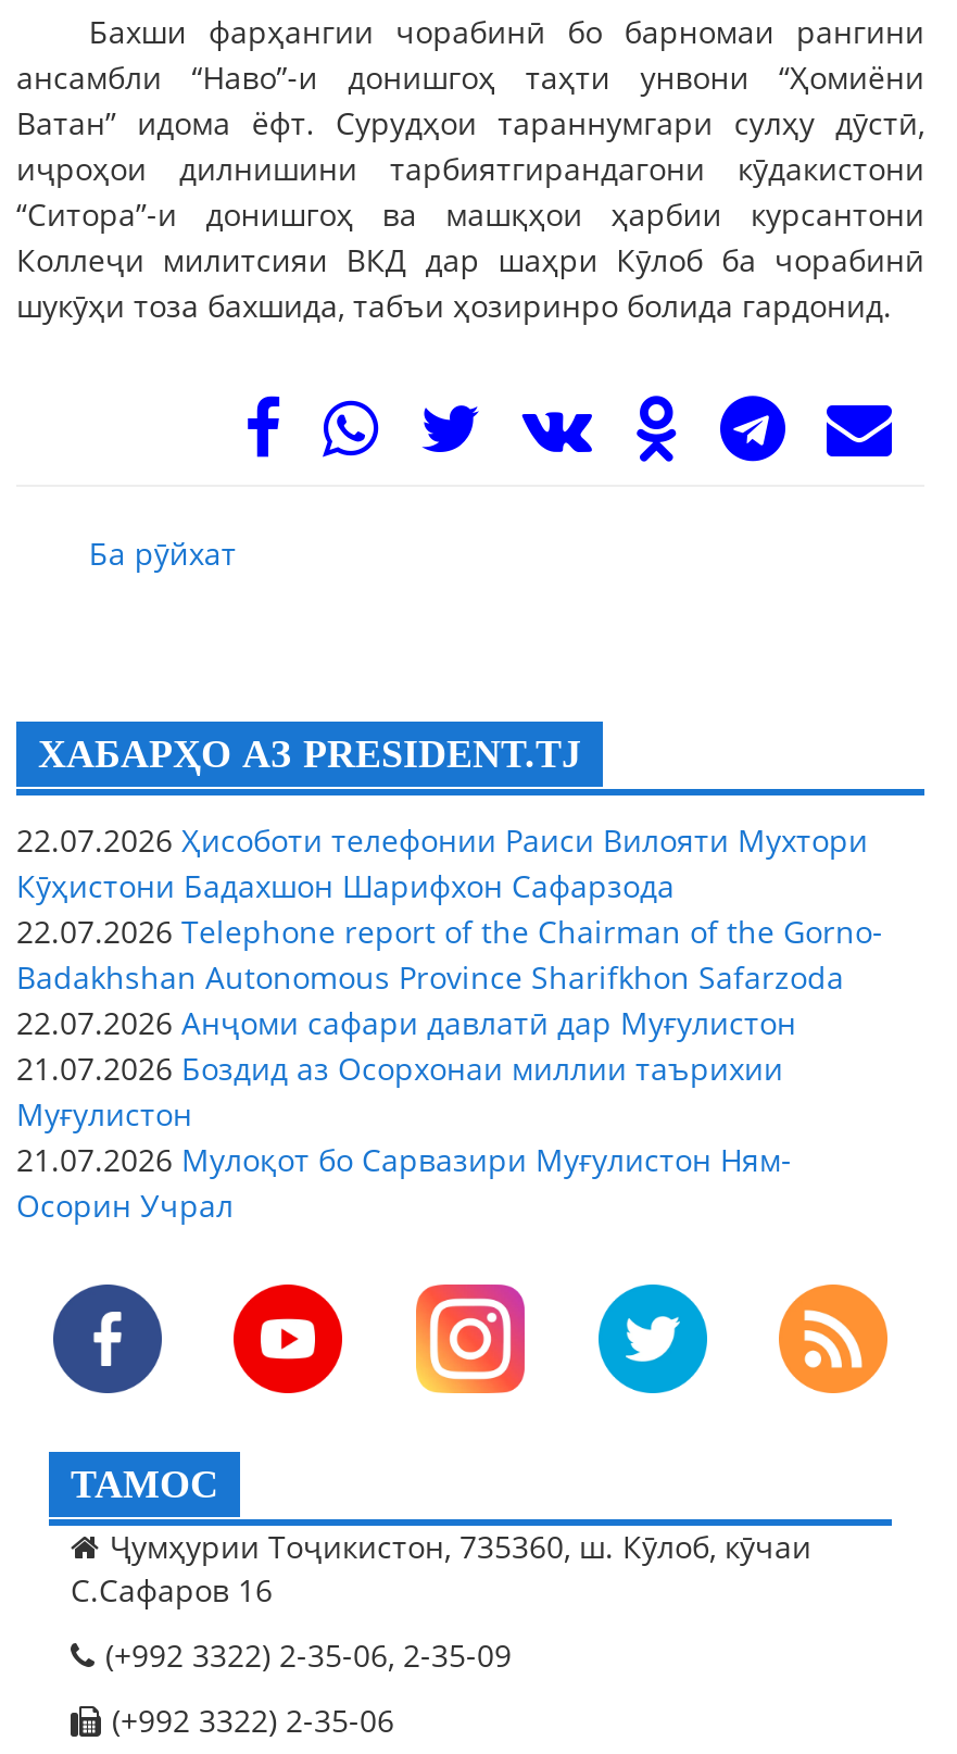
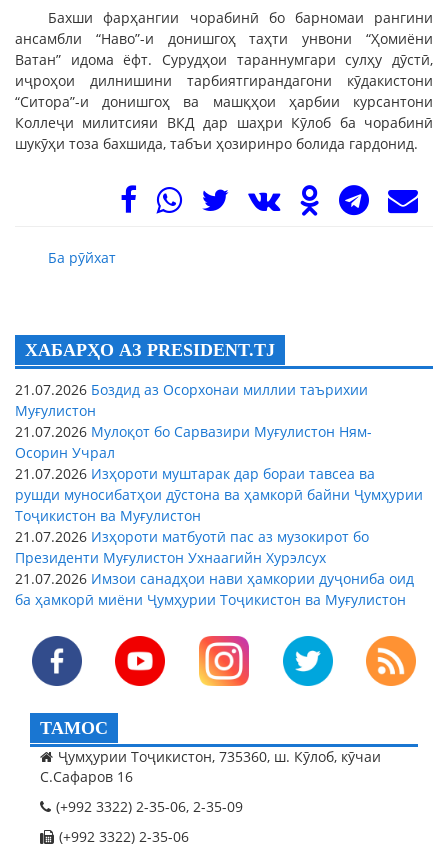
- 22.07.2026 Ҳисоботи телефонии Раиси Вилояти Мухтори
- Кӯҳистони Бадахшон Шарифхон Сафарзода
- 22.07.2026 Telephone report of the Chairman of the Gorno-
- Badakhshan Autonomous Province Sharifkhon Safarzoda
- 22.07.2026 Анҷоми сафари давлатӣ дар Муғулистон

moved up: 21.07.2026 Боздид аз Осорхонаи миллии таърихии | Муғулистон | 21.07.2026 Мулоқот бо Сарвазири Муғулистон Ням- | Осорин Учрал

+ 21.07.2026 Изҳороти муштарак дар бораи тавсеа ва
+ рушди муносибатҳои дӯстона ва ҳамкорӣ байни Ҷумҳурии
+ Тоҷикистон ва Муғулистон
+ 21.07.2026 Изҳороти матбуотӣ пас аз музокирот бо
+ Президенти Муғулистон Ухнаагийн Хурэлсух
+ 21.07.2026 Имзои санадҳои нави ҳамкории дуҷониба оид
+ ба ҳамкорӣ миёни Ҷумҳурии Тоҷикистон ва Муғулистон
